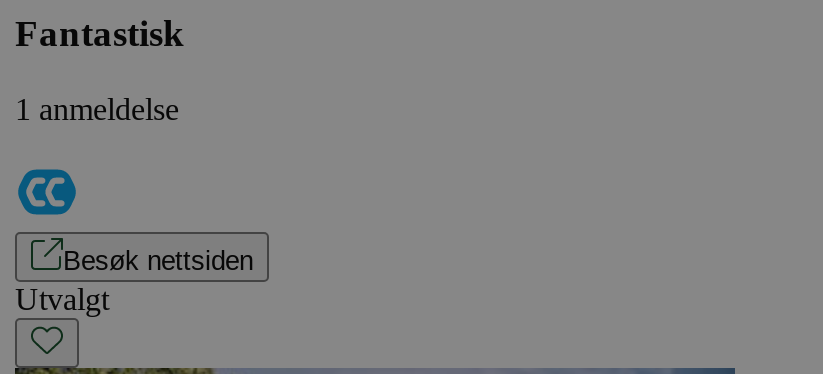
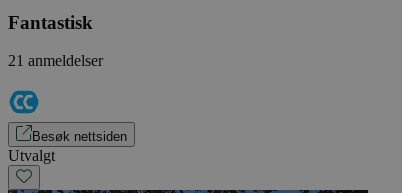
- 1 anmeldelse
+ 21 anmeldelser
